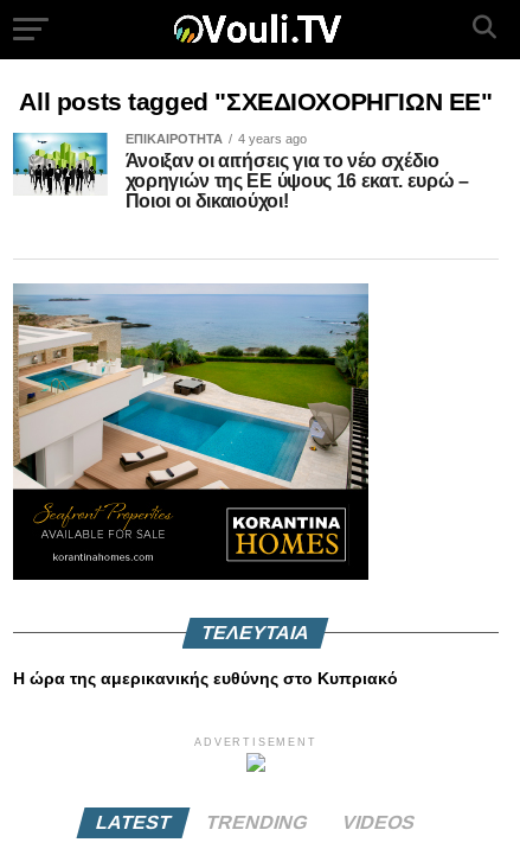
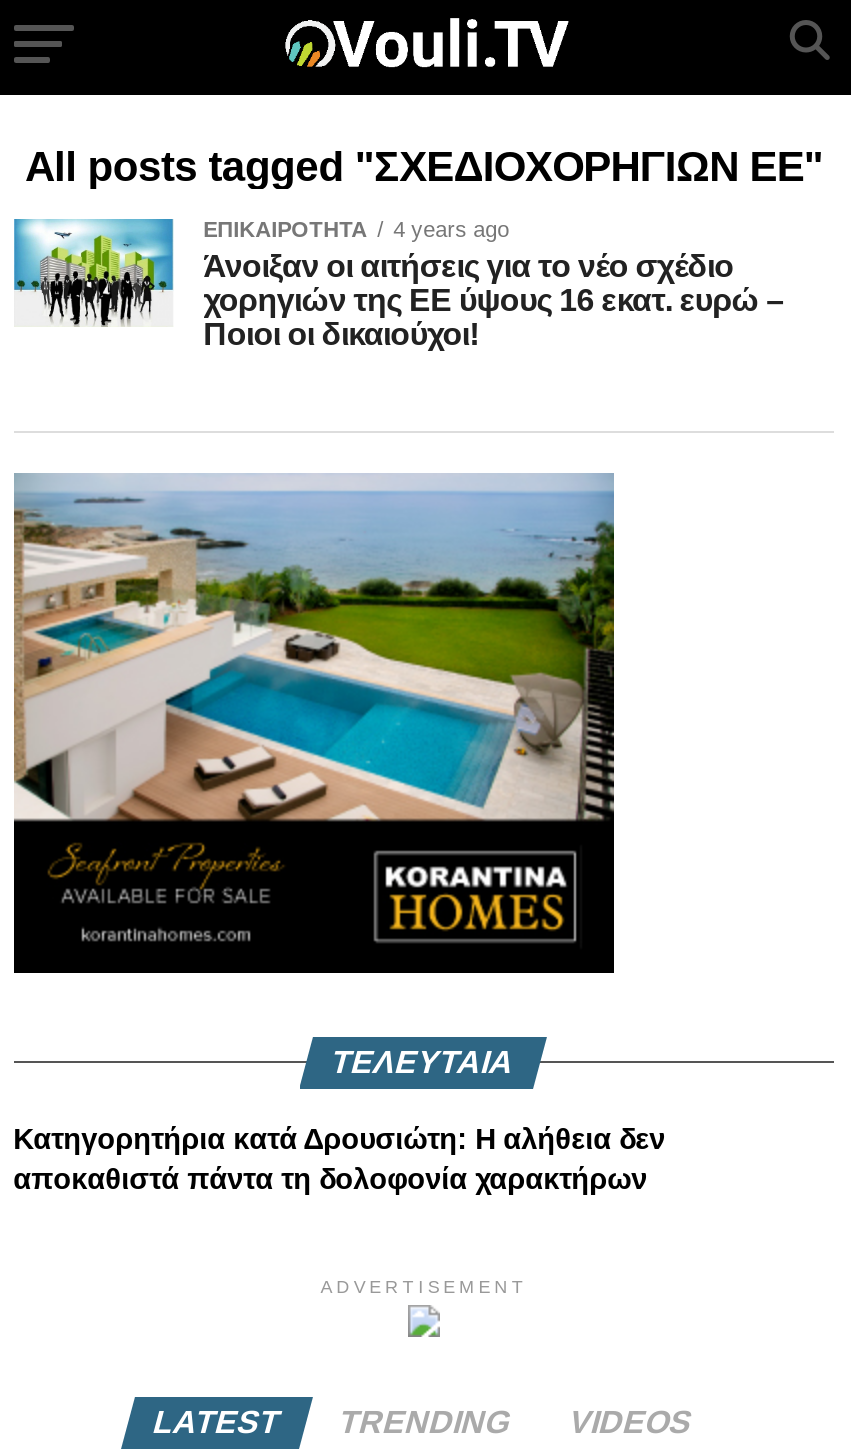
- Η ώρα της αμερικανικής ευθύνης στο Κυπριακό
+ Κατηγορητήρια κατά Δρουσιώτη: Η αλήθεια δεν
+ αποκαθιστά πάντα τη δολοφονία χαρακτήρων
